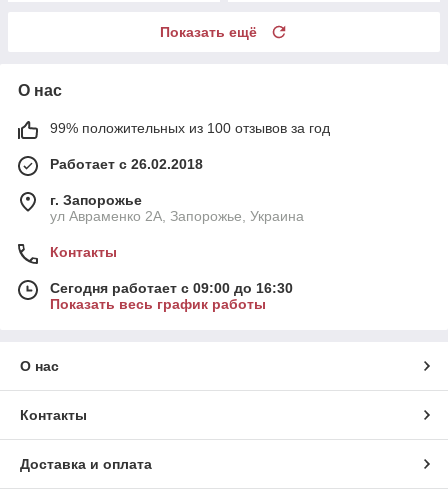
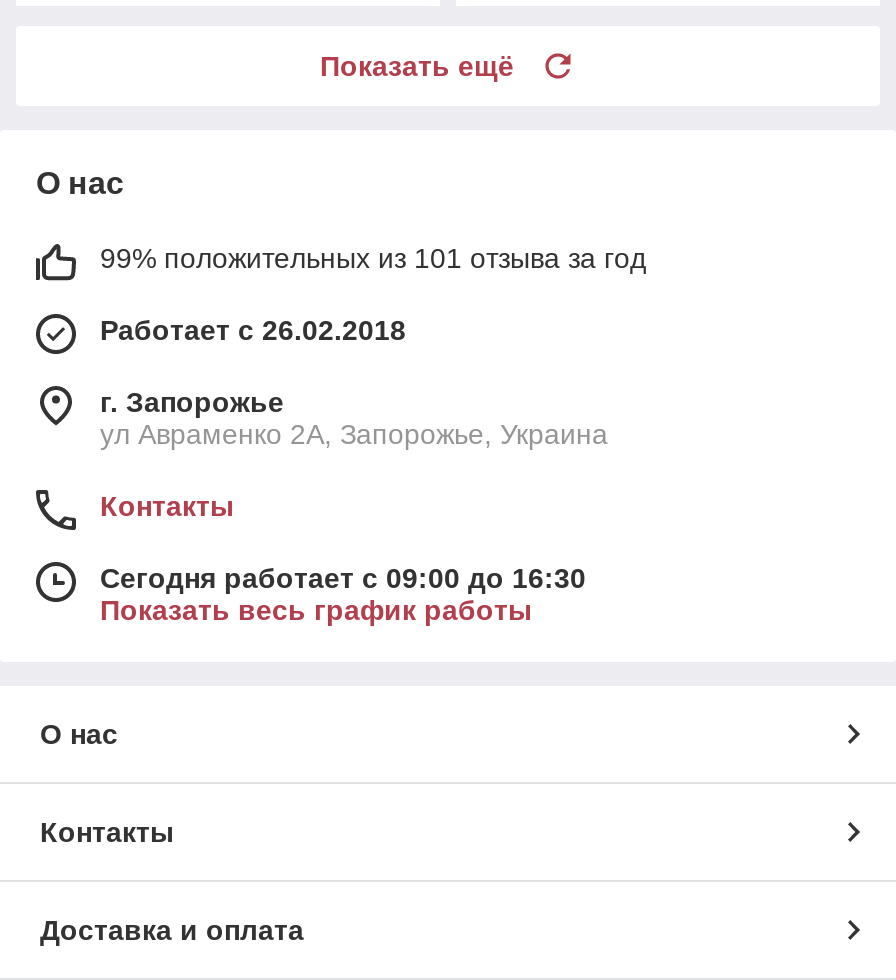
- 99% положительных из 100 отзывов за год
+ 99% положительных из 101 отзыва за год
